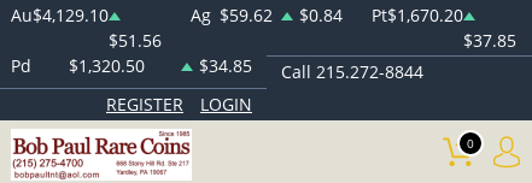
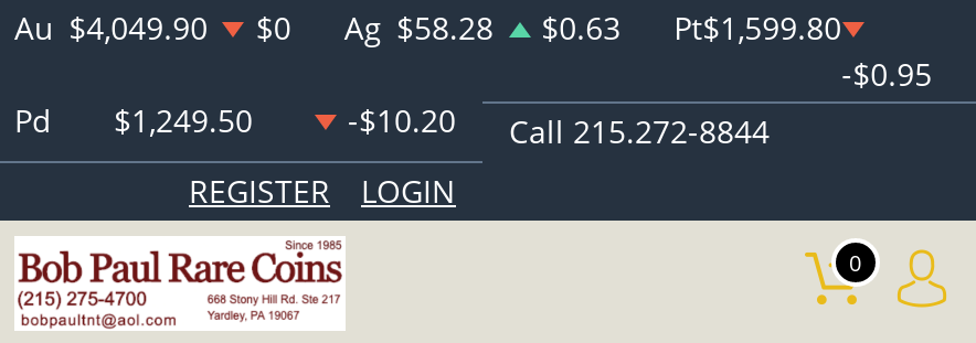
- Au$4,129.10
+ Au $4,049.90

- Ag $59.62
+ Ag $58.28

- $0.84
+ $0.63

- Pt$1,670.20
+ Pt$1,599.80

- $51.56
+ $0

- $37.85
+ -$0.95

- Pd $1,320.50
+ Pd $1,249.50

- $34.85 Call 215.272-8844
+ -$10.20 Call 215.272-8844
